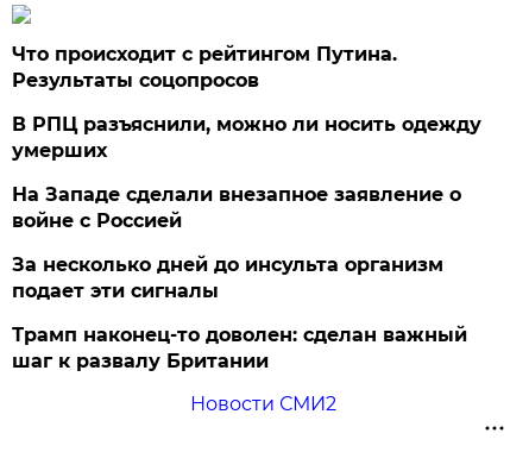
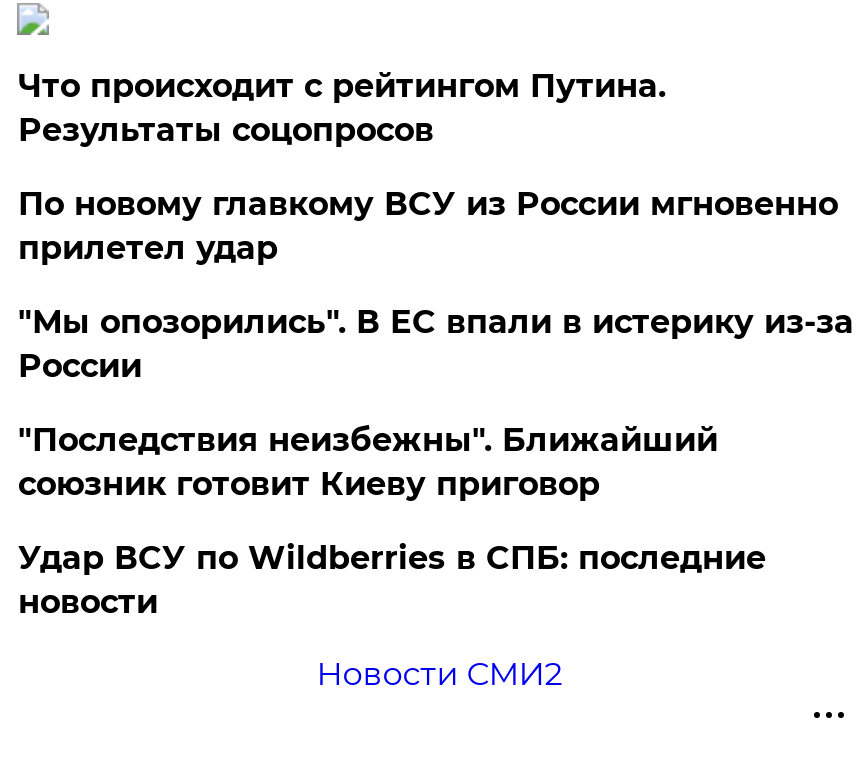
- В РПЦ разъяснили, можно ли носить одежду
- умерших
+ По новому главкому ВСУ из России мгновенно
+ прилетел удар

- На Западе сделали внезапное заявление о
- войне с Россией
+ "Мы опозорились". В ЕС впали в истерику из-за
+ России

- За несколько дней до инсульта организм
- подает эти сигналы
+ "Последствия неизбежны". Ближайший
+ союзник готовит Киеву приговор

- Трамп наконец-то доволен: сделан важный
- шаг к развалу Британии
+ Удар ВСУ по Wildberries в СПБ: последние
+ новости
